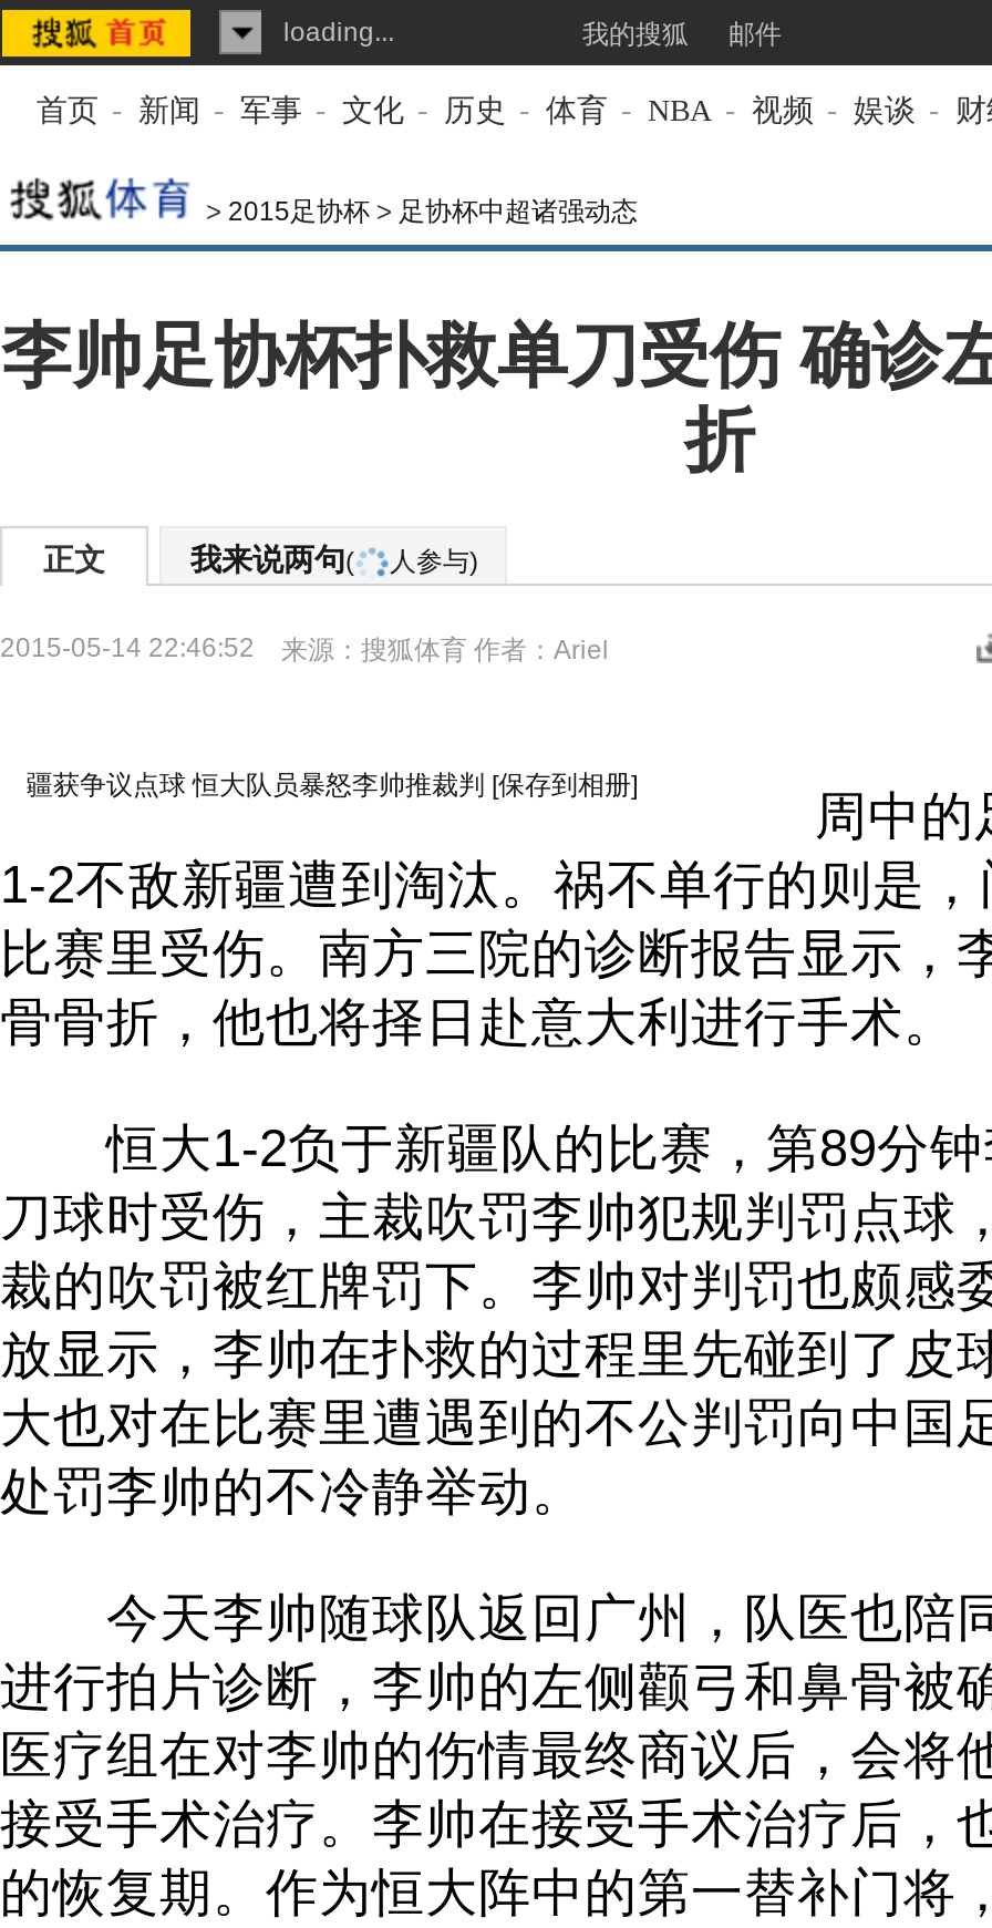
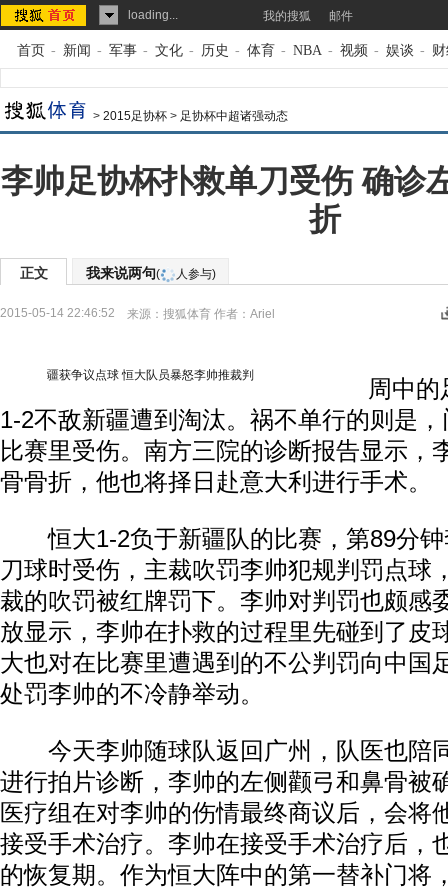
- 疆获争议点球 恒大队员暴怒李帅推裁判 [保存到相册]
+ 疆获争议点球 恒大队员暴怒李帅推裁判
